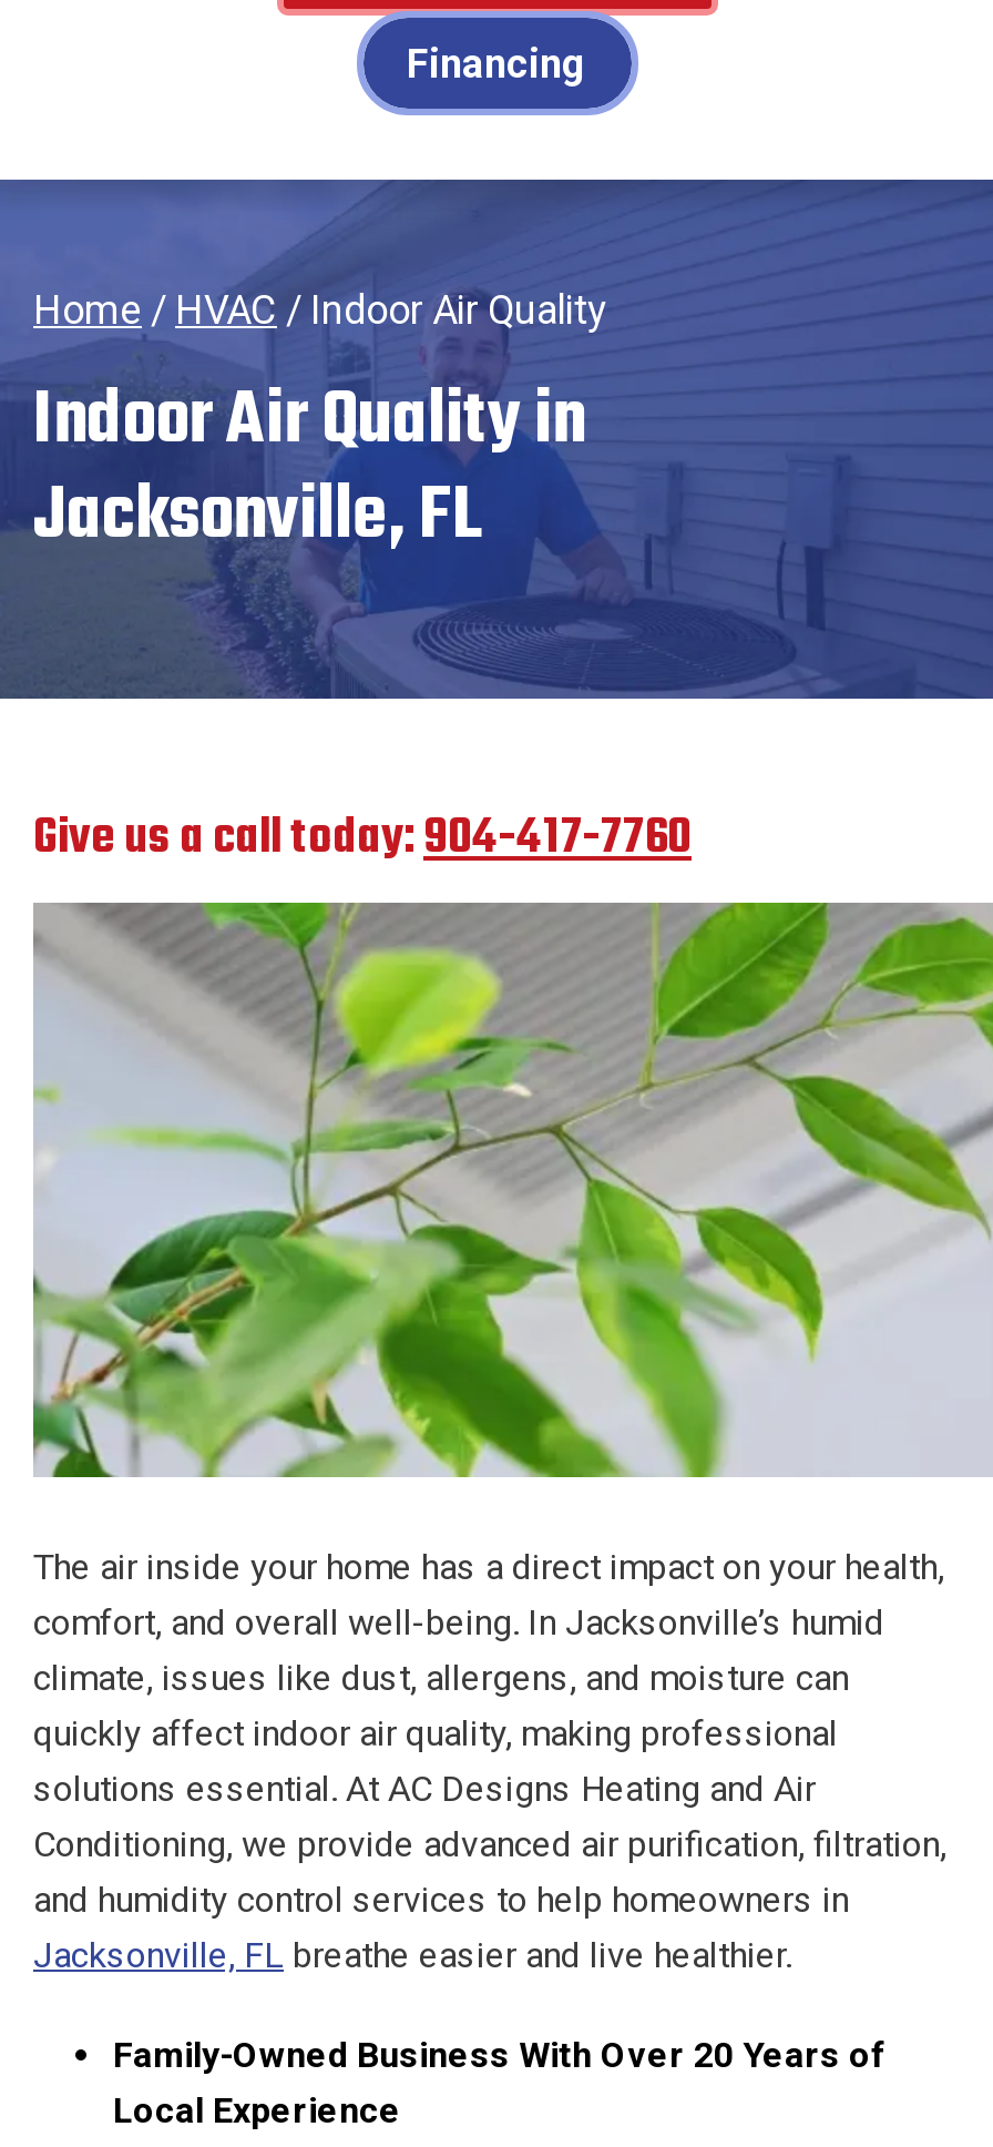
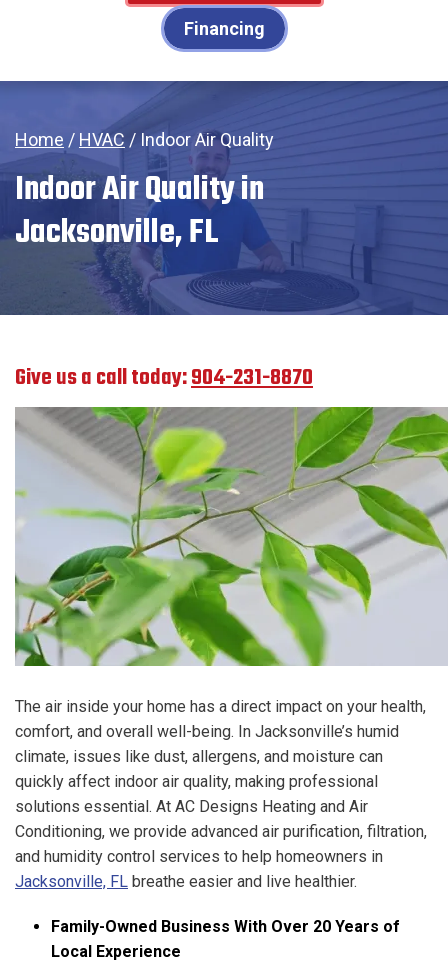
- Give us a call today:904-417-7760
+ Give us a call today:904-231-8870
